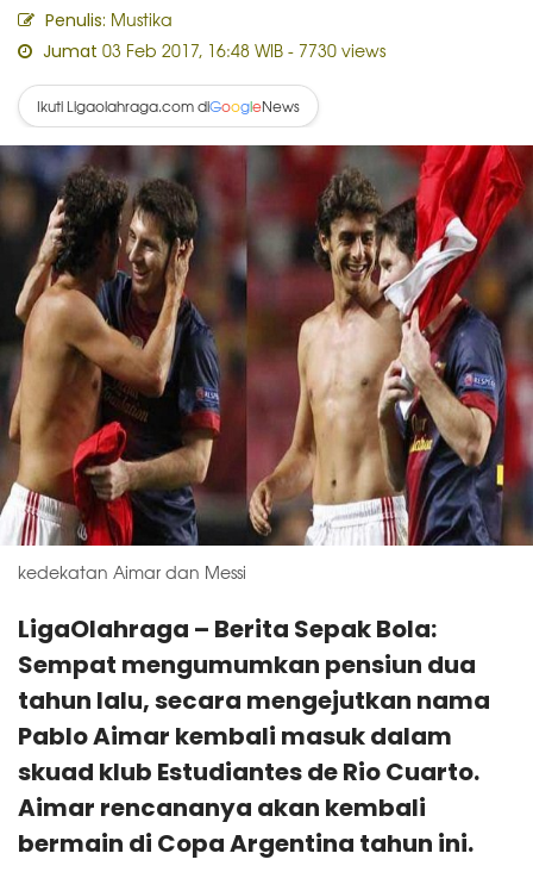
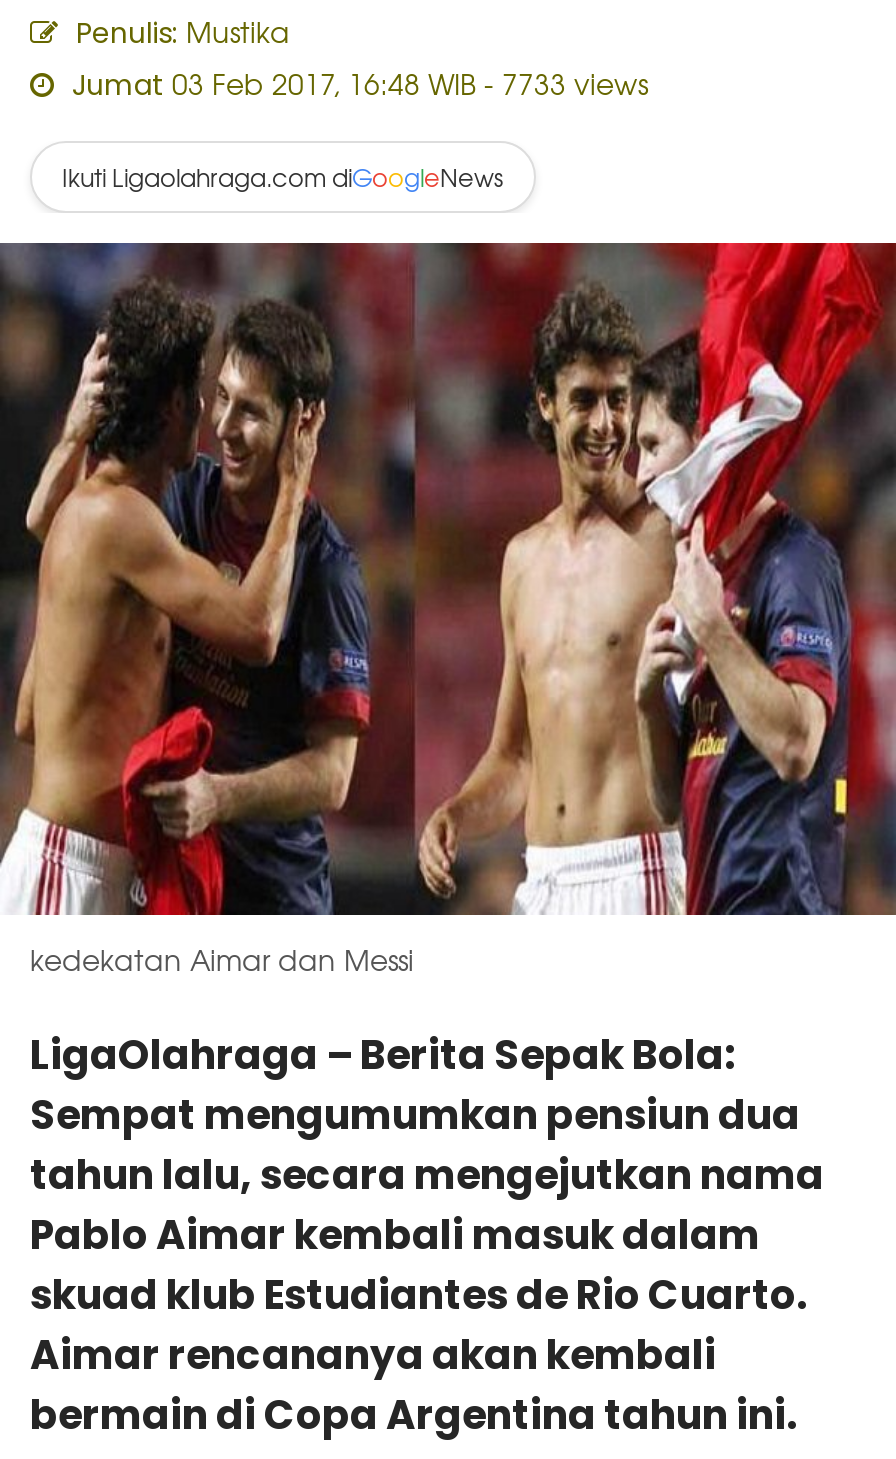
- Jumat 03 Feb 2017, 16:48 WIB - 7730 views
+ Jumat 03 Feb 2017, 16:48 WIB - 7733 views
